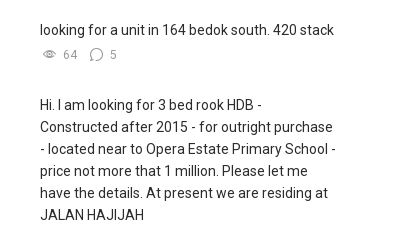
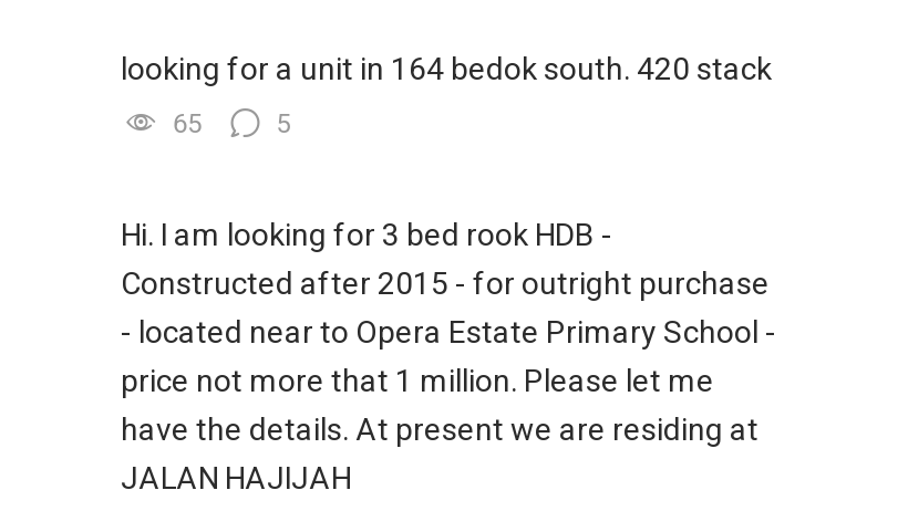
- 64
+ 65
